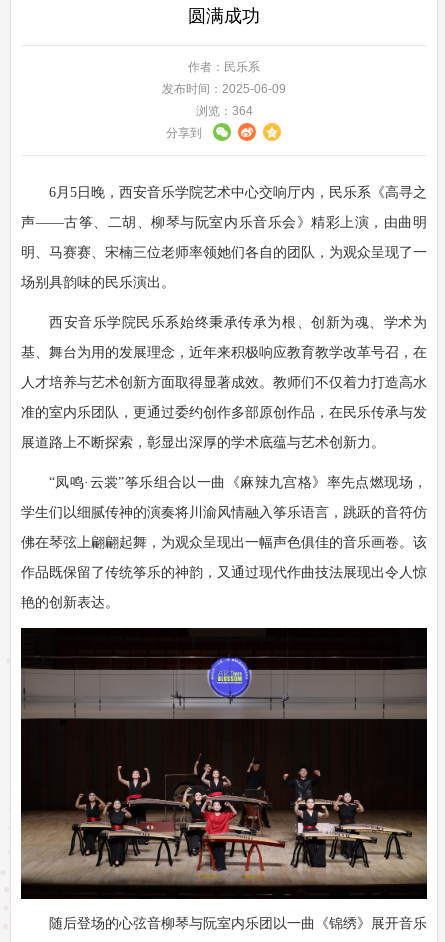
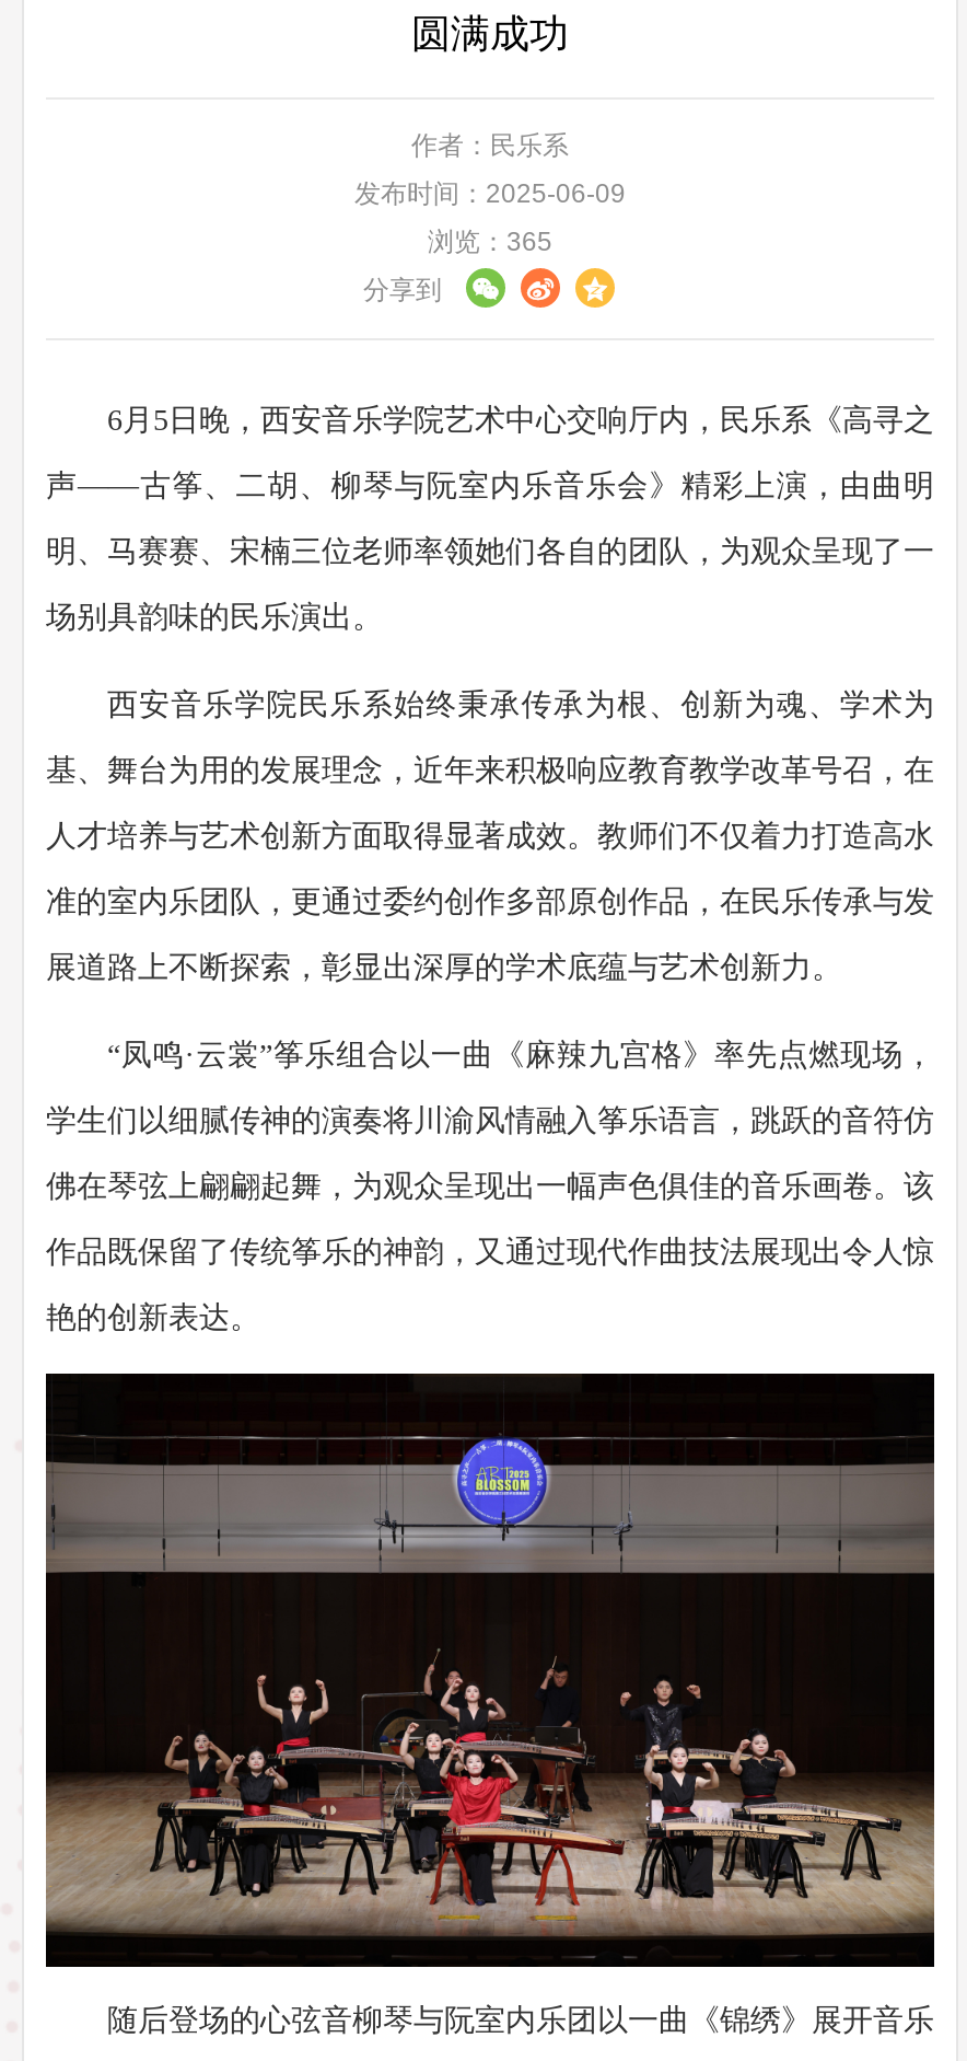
- 浏览：364
+ 浏览：365
